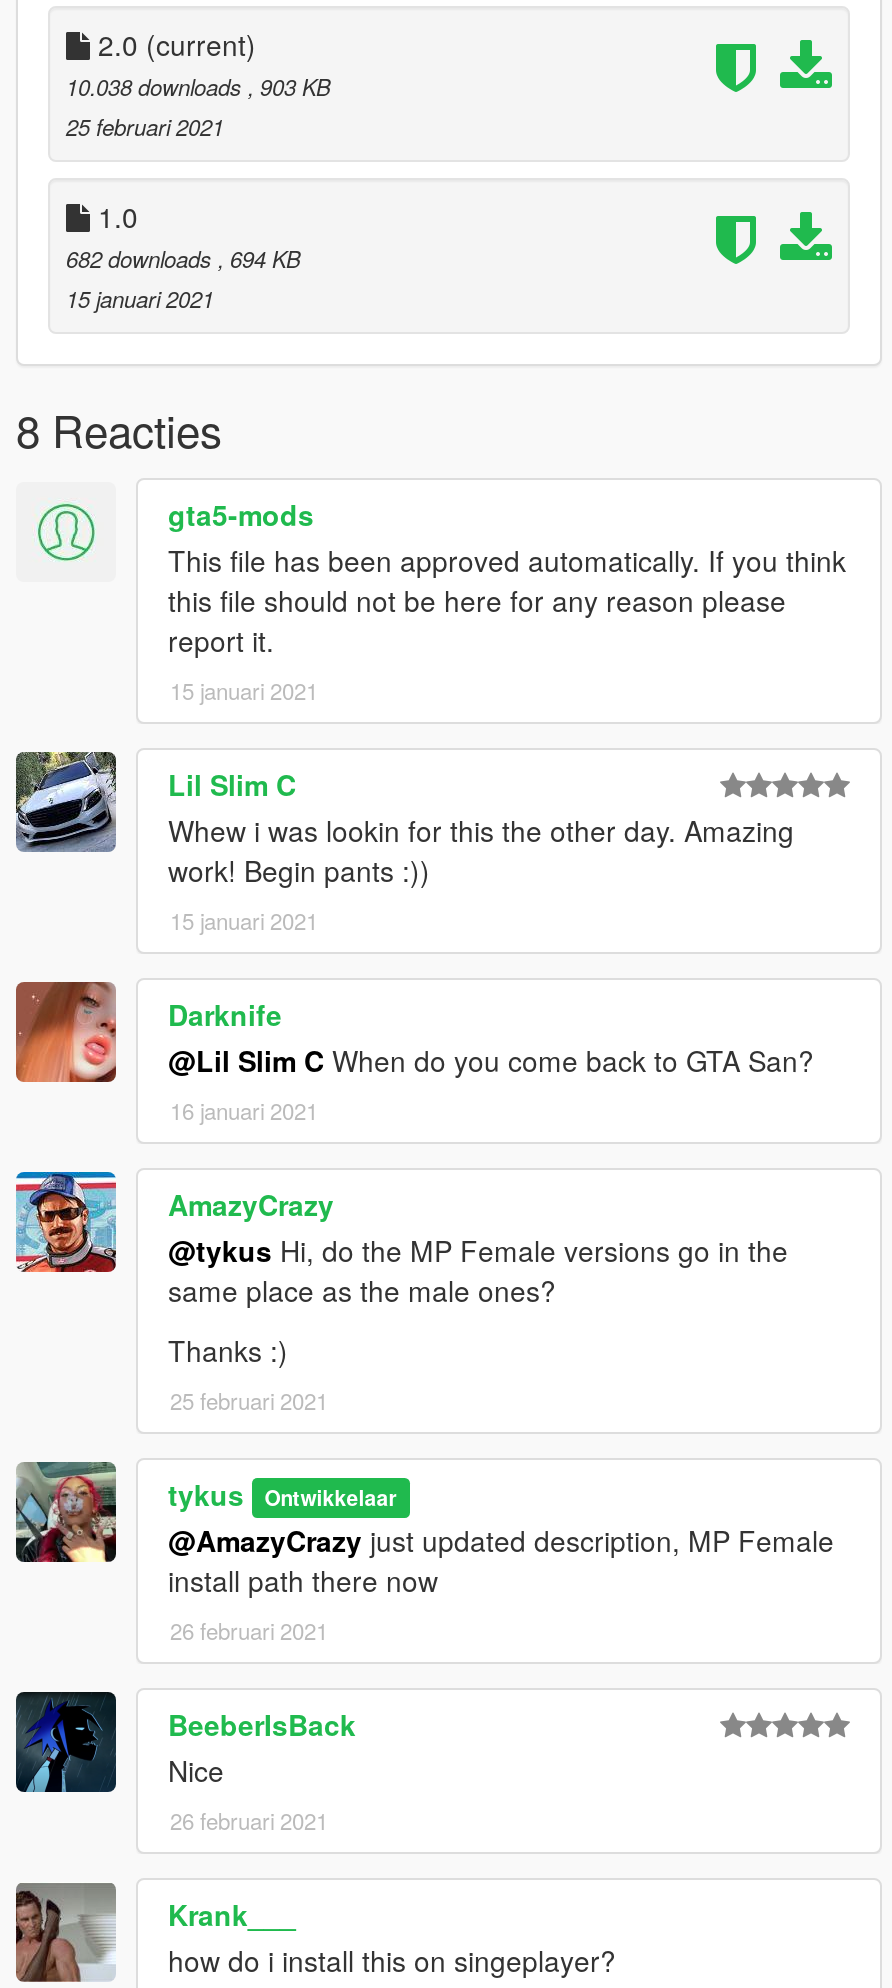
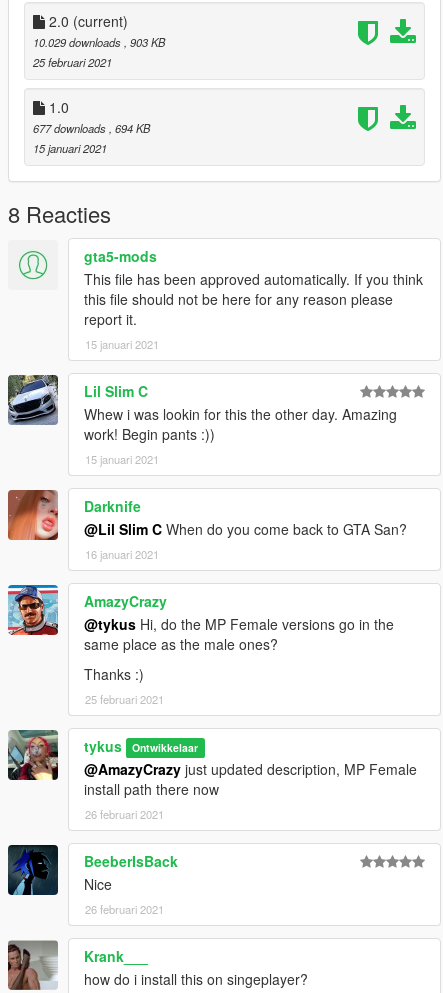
- 10.038 downloads, 903 KB
+ 10.029 downloads, 903 KB

- 682 downloads, 694 KB
+ 677 downloads, 694 KB
